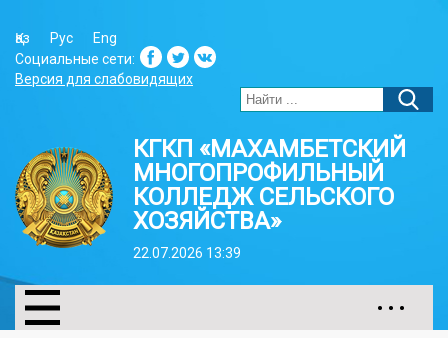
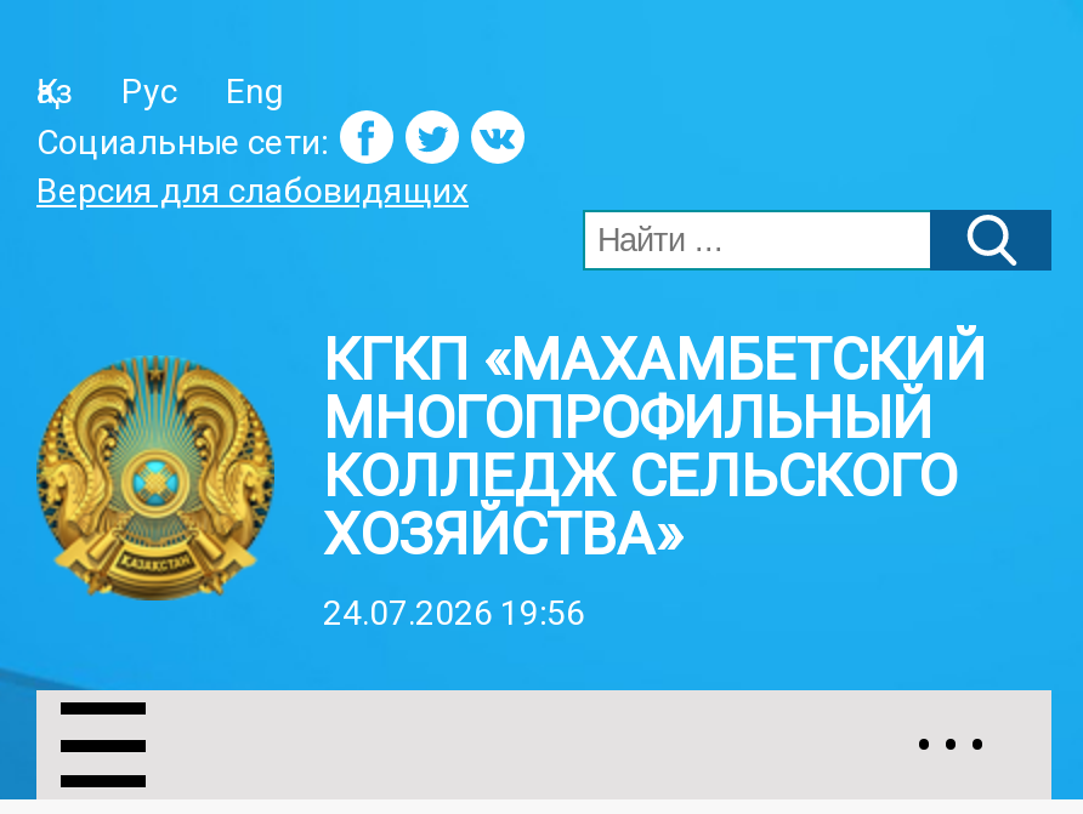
- 22.07.2026 13:39
+ 24.07.2026 19:56
